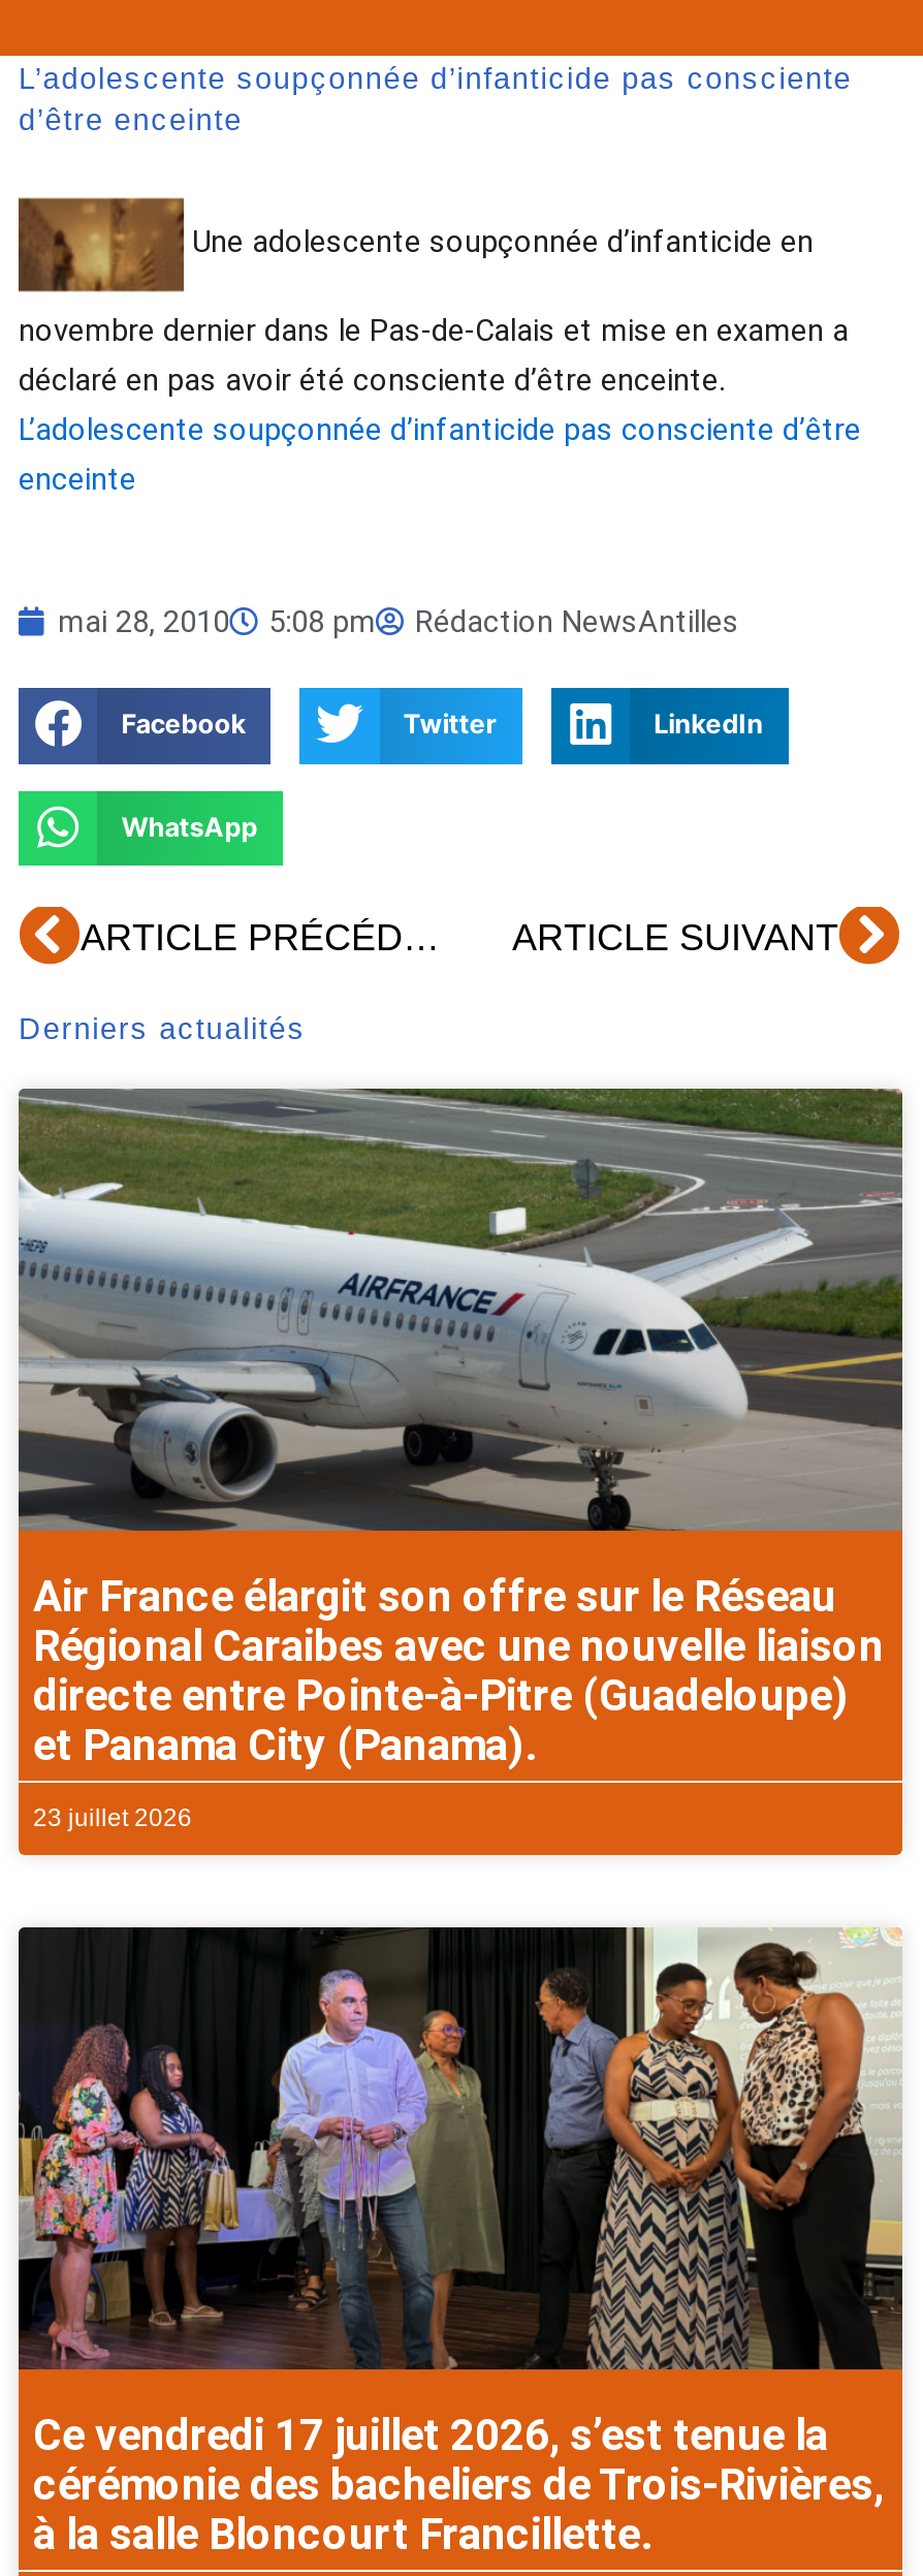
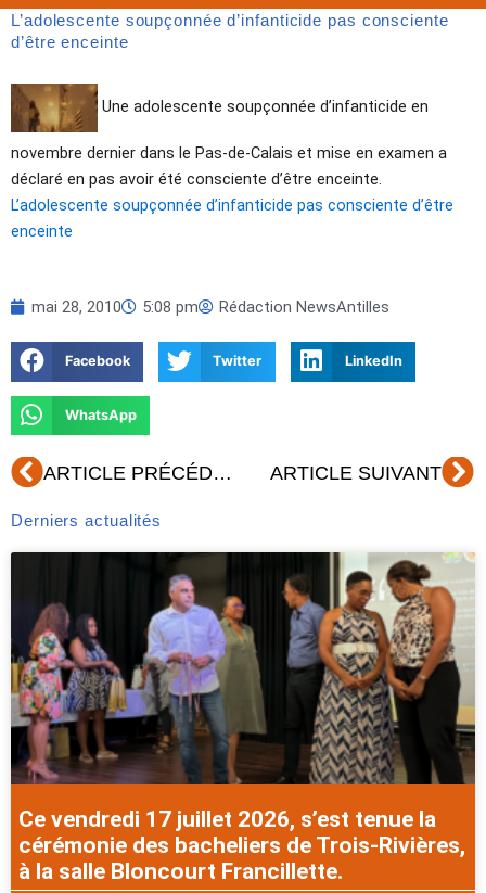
- [image]
- Air France élargit son offre sur le Réseau
- Régional Caraibes avec une nouvelle liaison
- directe entre Pointe-à-Pitre (Guadeloupe)
- et Panama City (Panama).
- 23 juillet 2026
